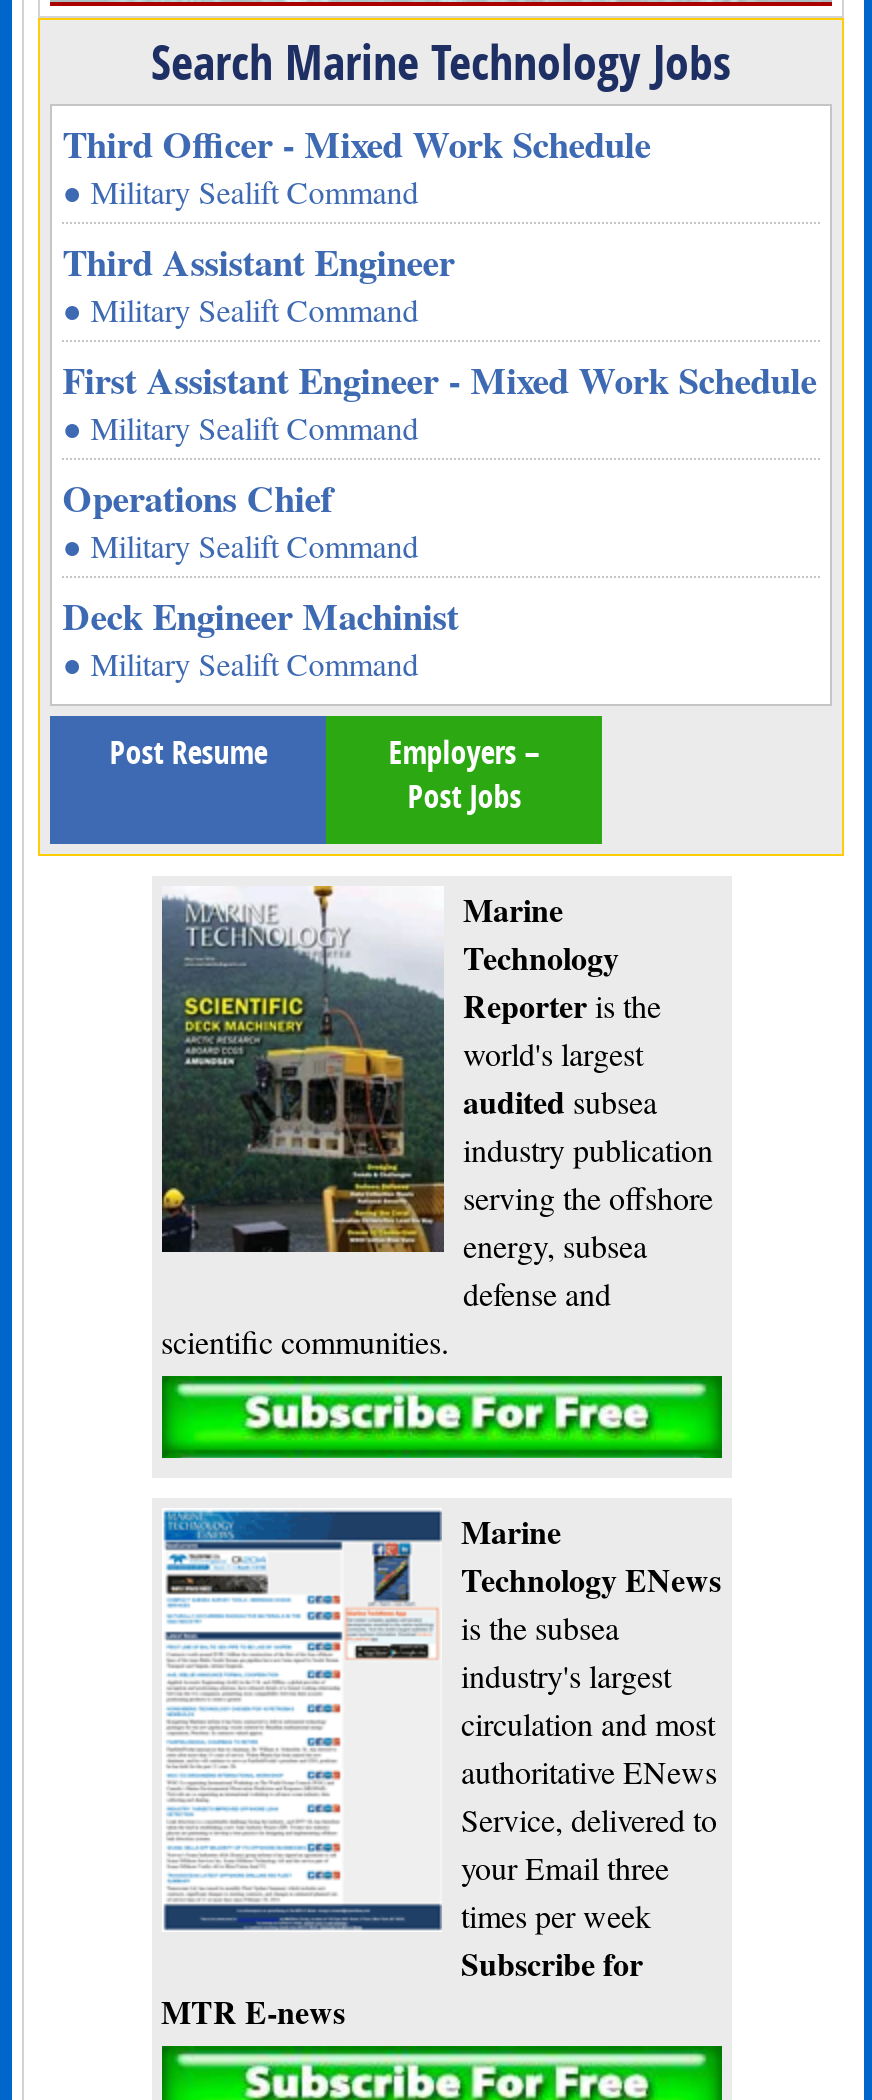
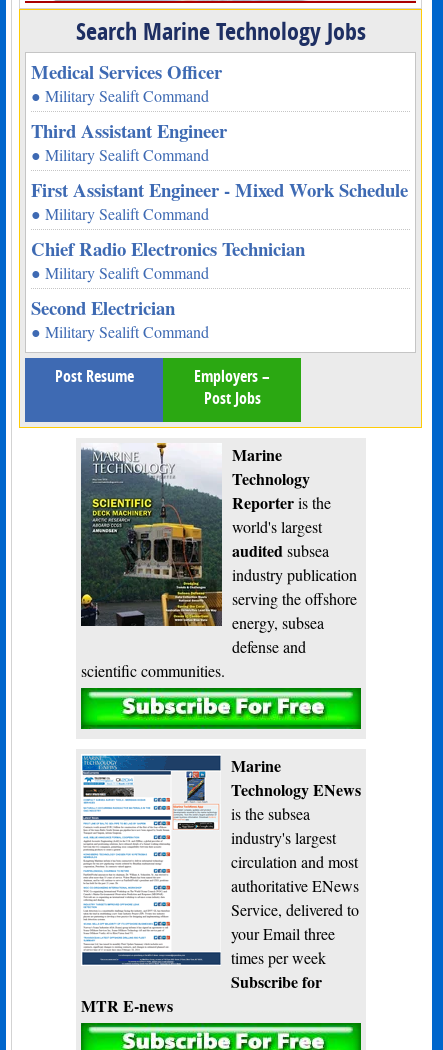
- Third Officer - Mixed Work Schedule
+ Medical Services Officer

- Operations Chief
+ Chief Radio Electronics Technician

- Deck Engineer Machinist
+ Second Electrician
